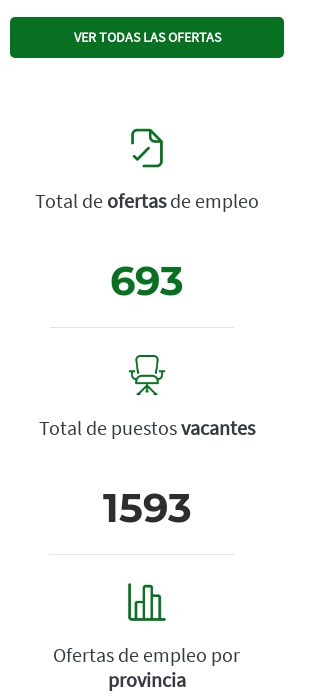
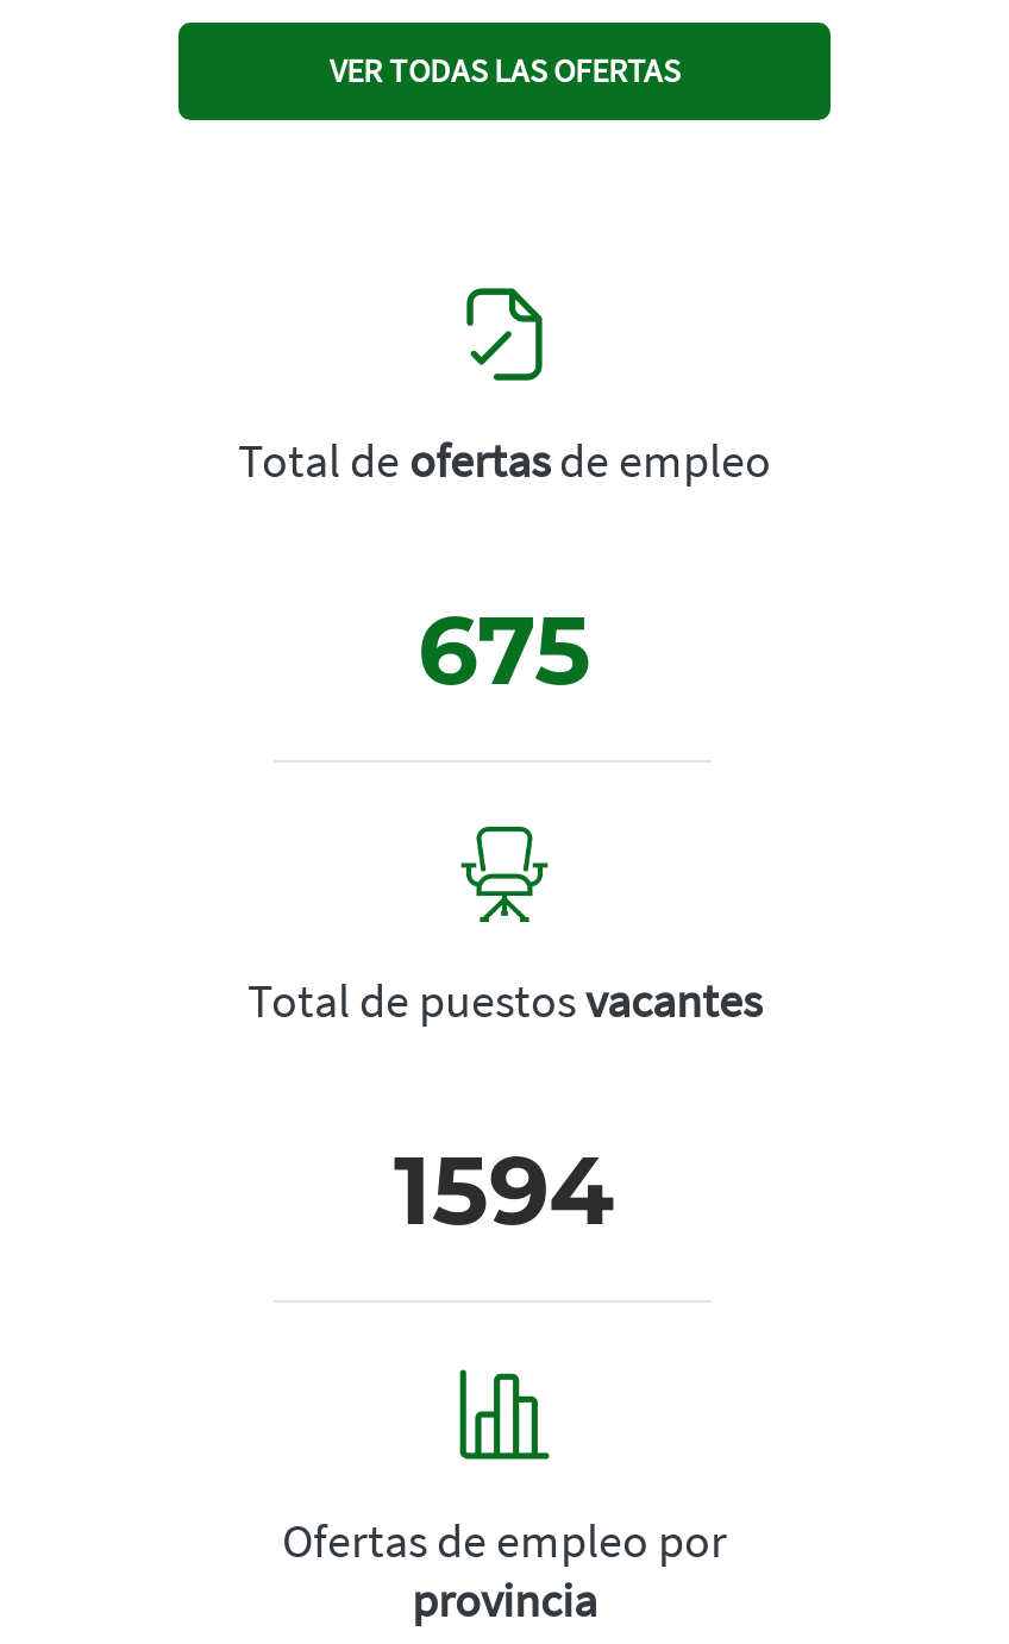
- 693
+ 675

- 1593
+ 1594
